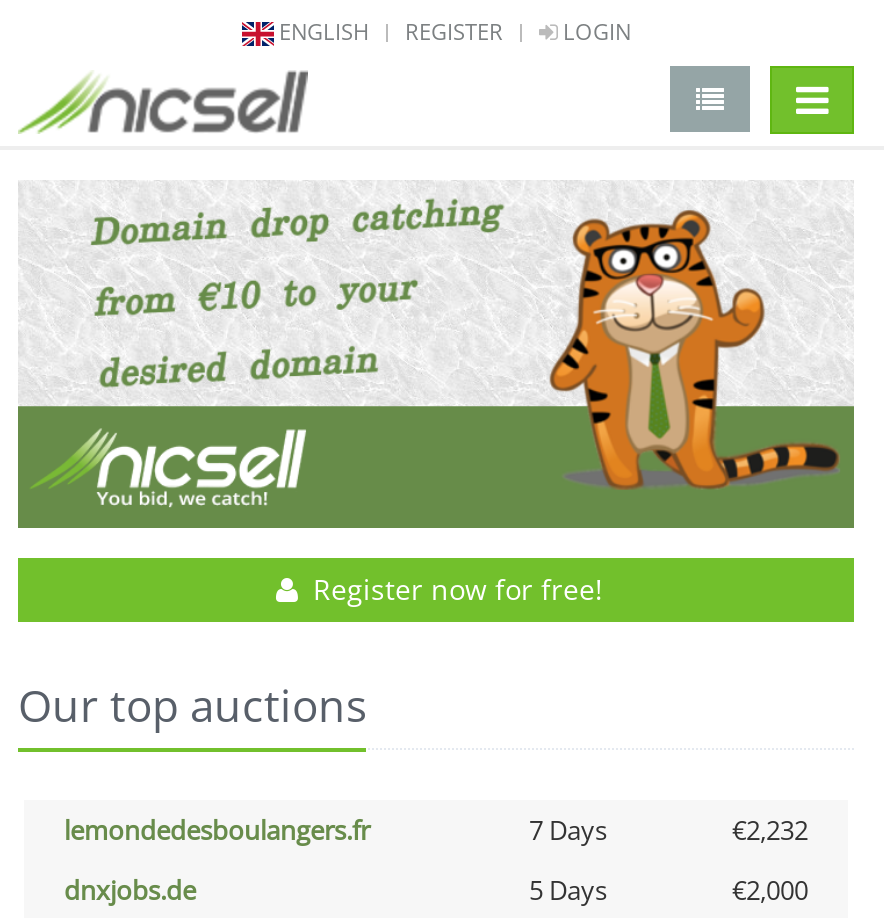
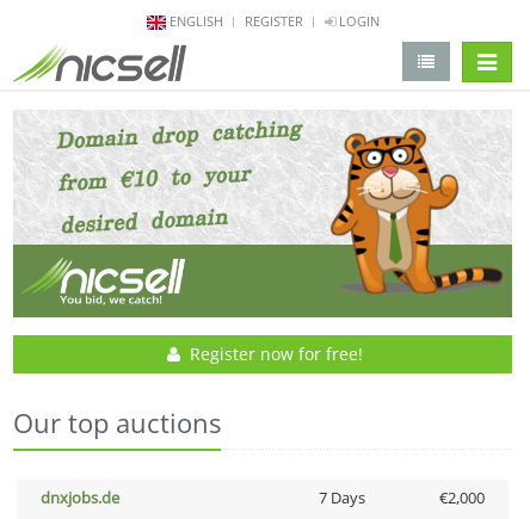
- lemondedesboulangers.fr
- 7 Days
- €2,232

- 5 Days
+ 7 Days
